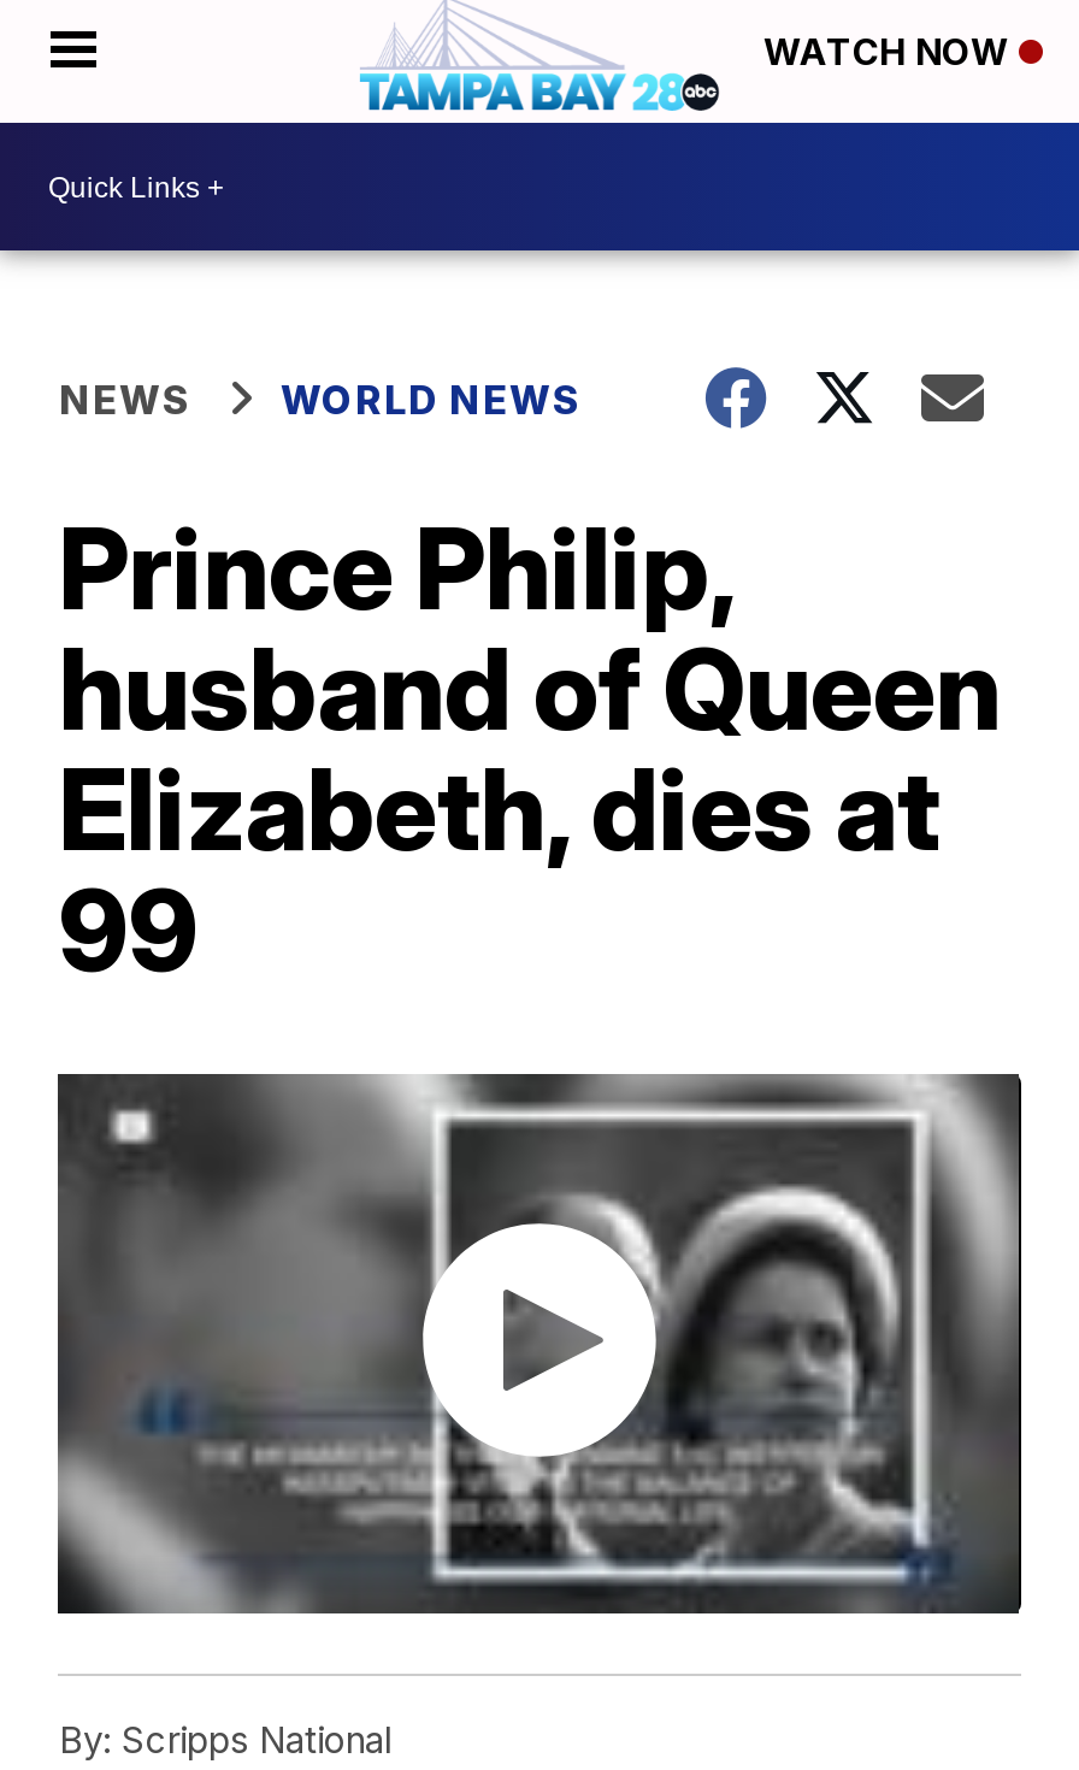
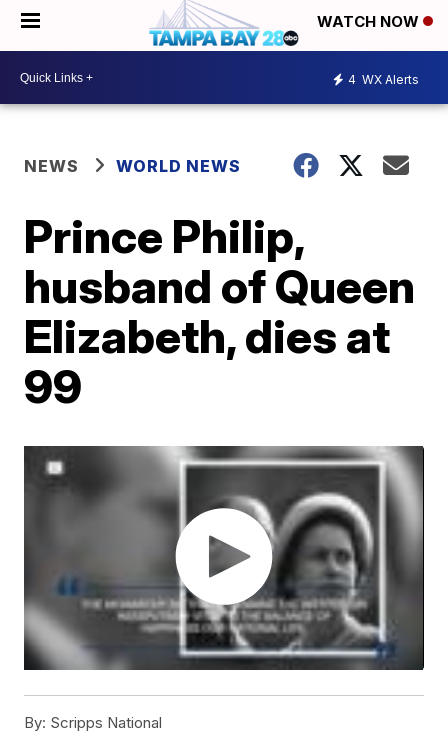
+ 4 WX Alerts
